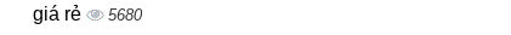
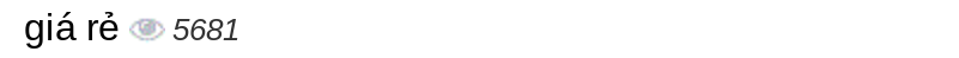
- giá rẻ 5680
+ giá rẻ 5681
